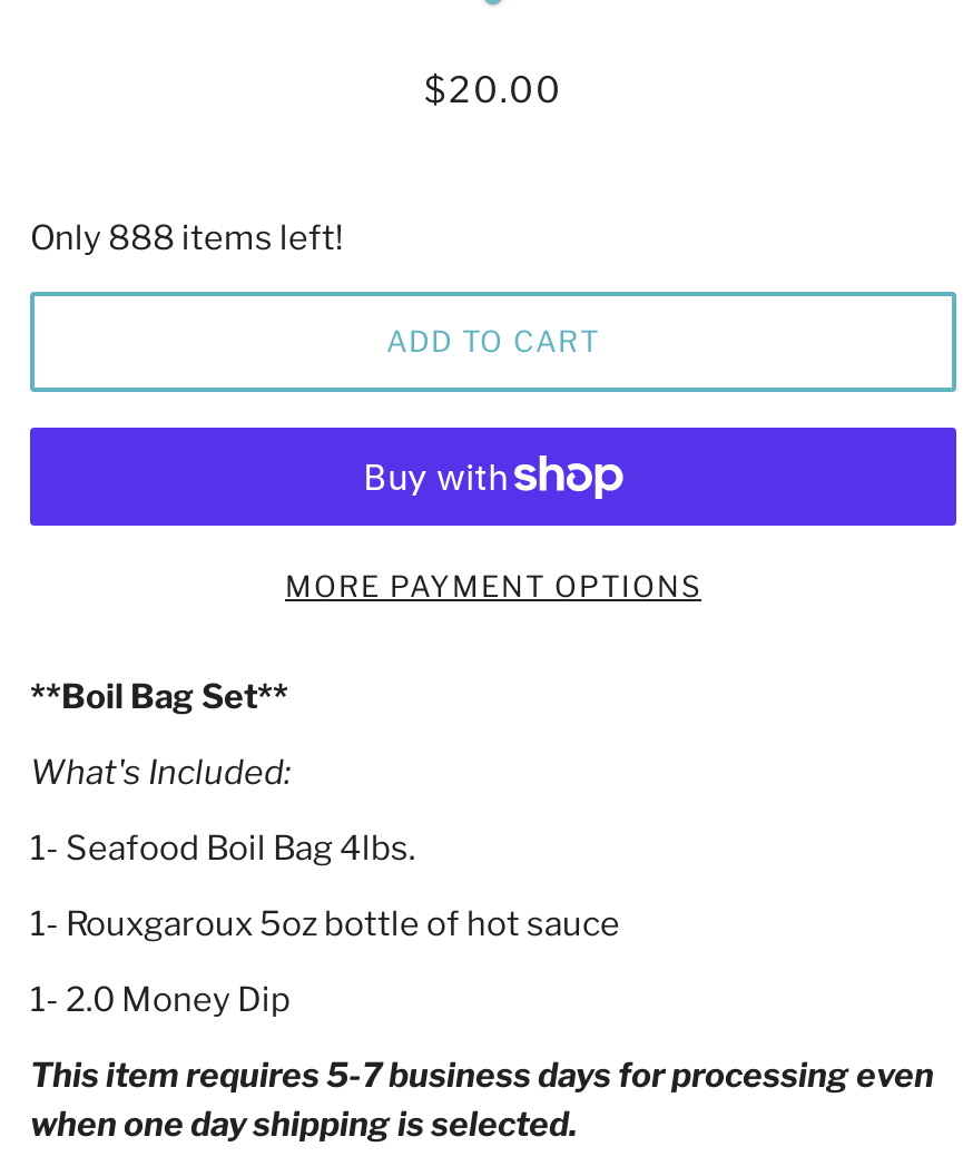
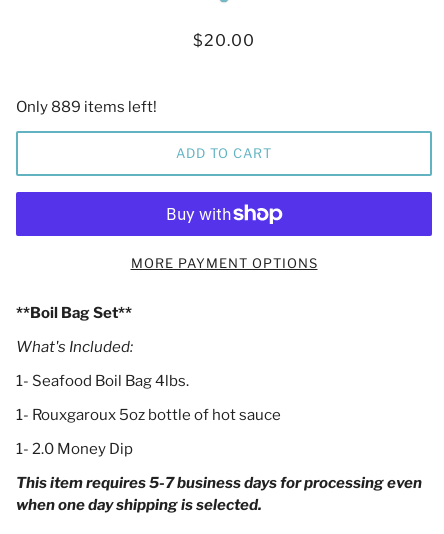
- Only 888 items left!
+ Only 889 items left!
